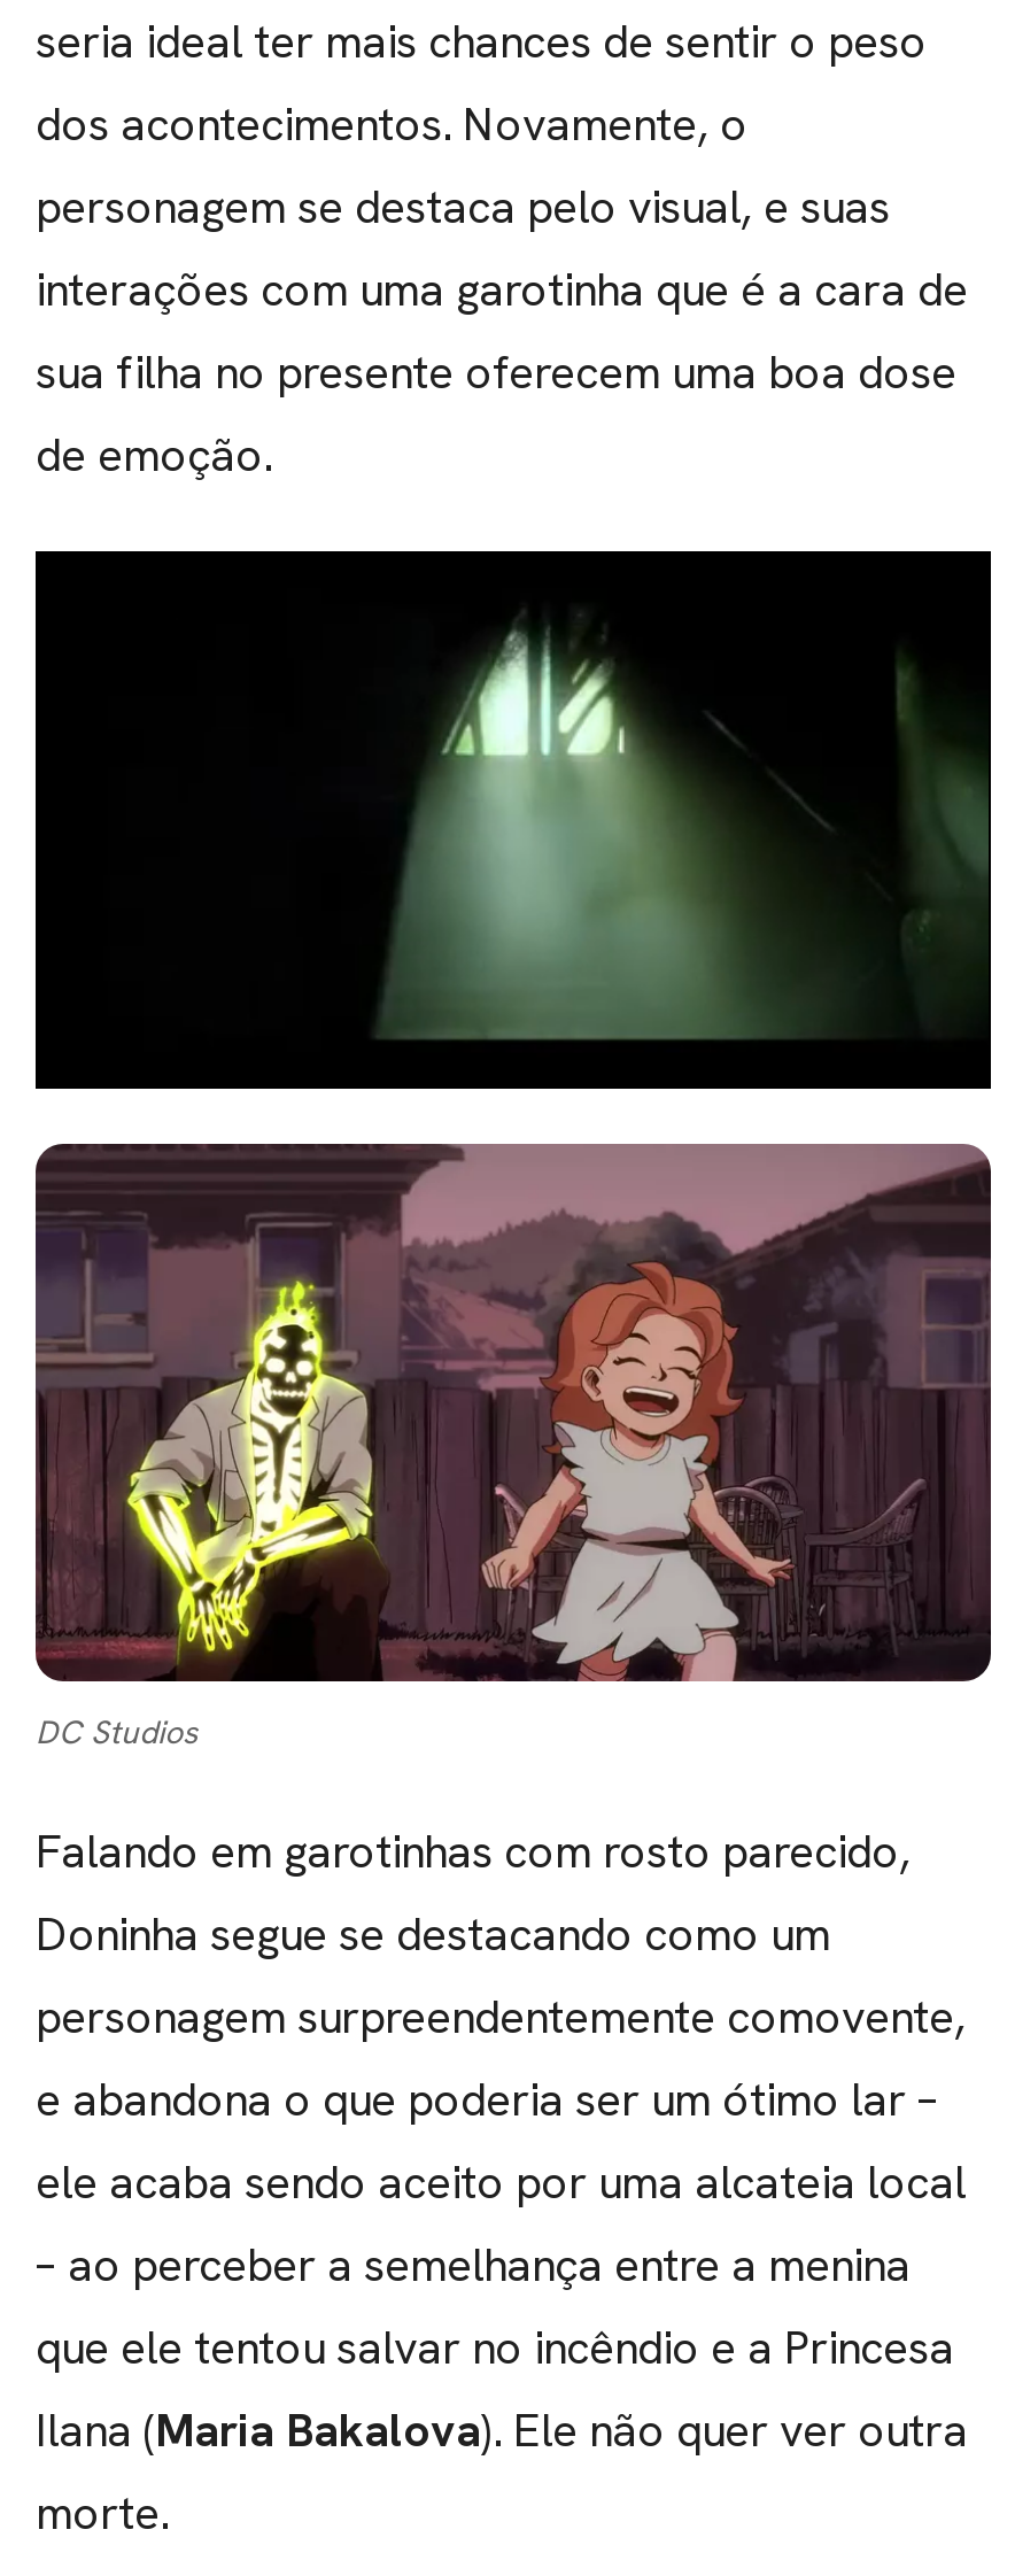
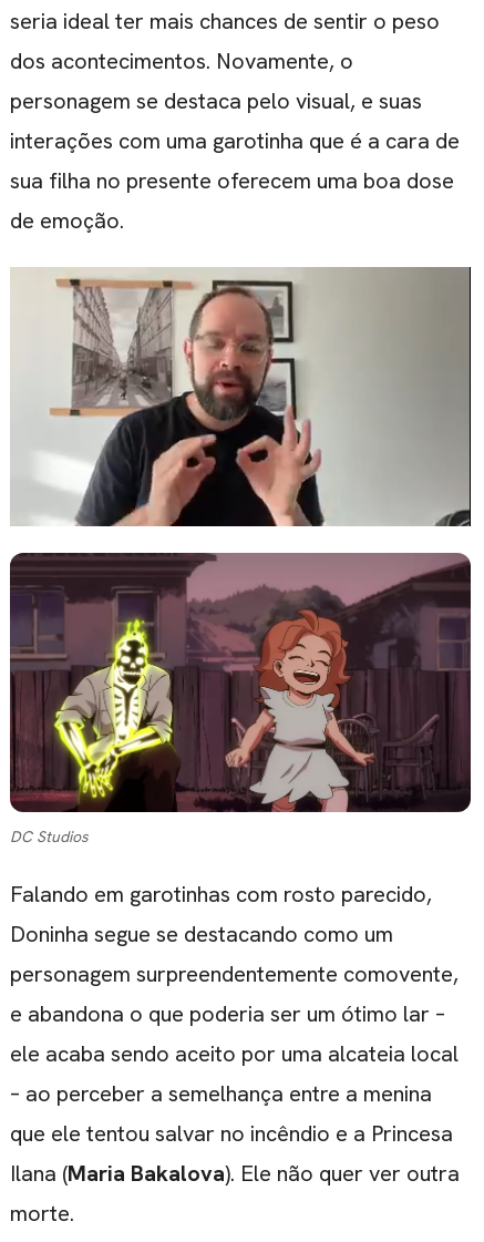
- [image]
+ [image]
